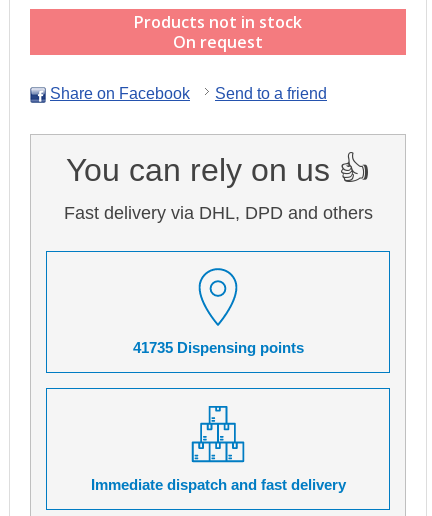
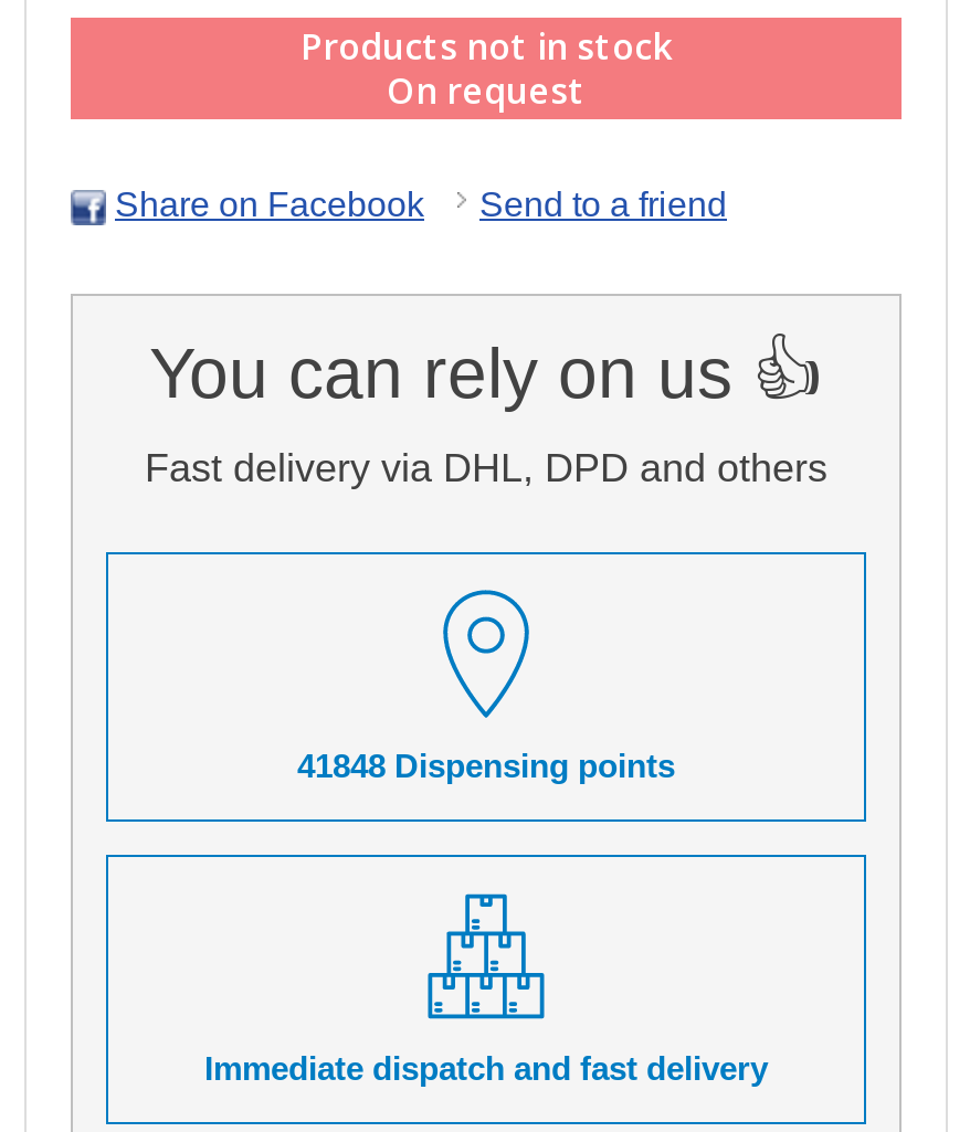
- 41735 Dispensing points
+ 41848 Dispensing points
